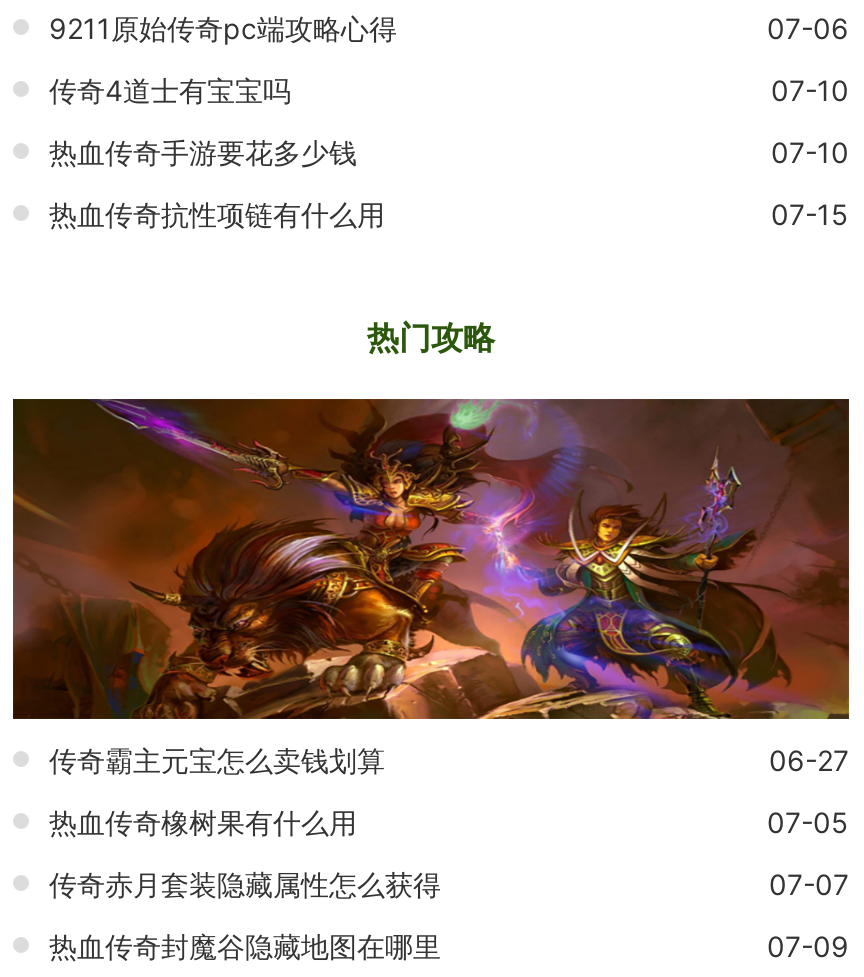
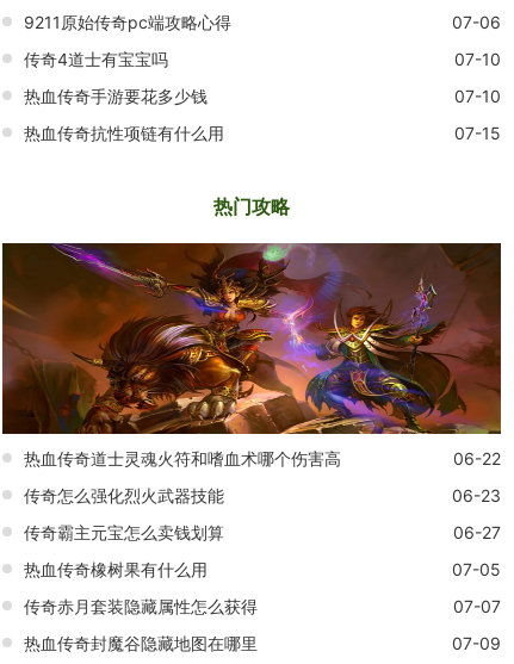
+ 热血传奇道士灵魂火符和嗜血术哪个伤害高
+ 06-22
+ 传奇怎么强化烈火武器技能
+ 06-23
